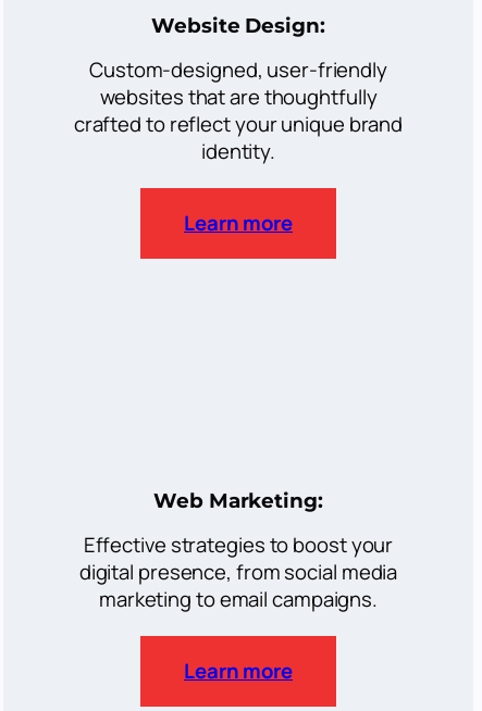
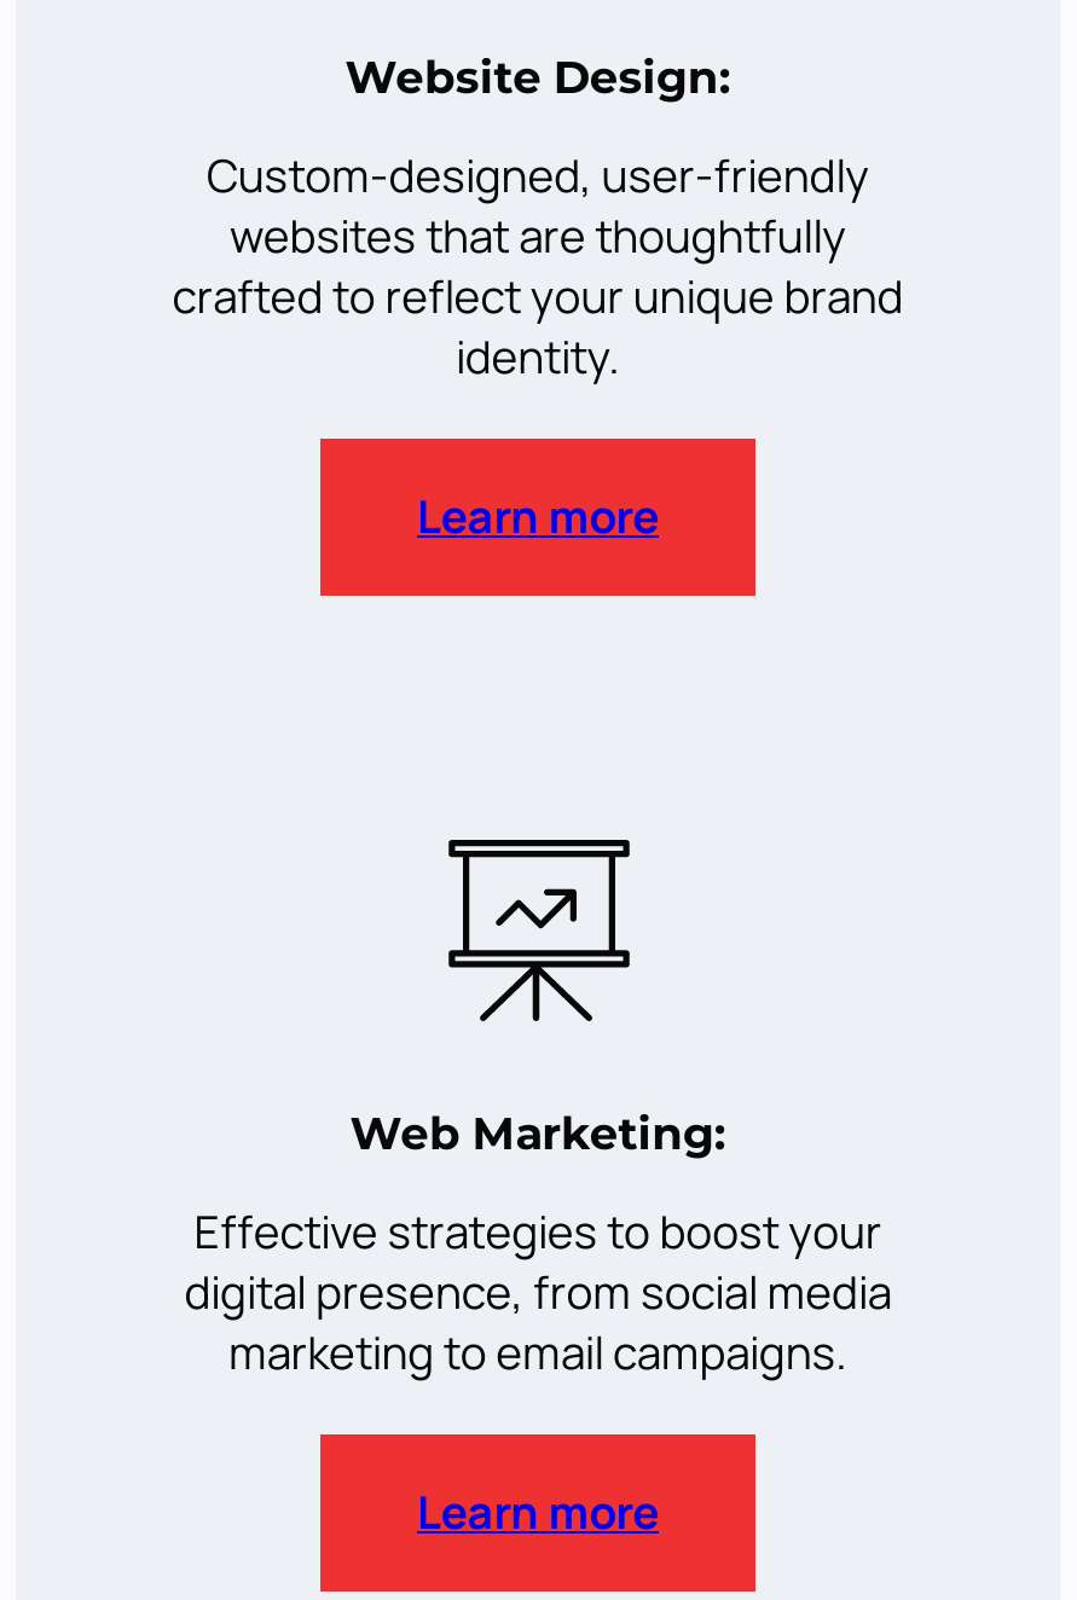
+ [image]
